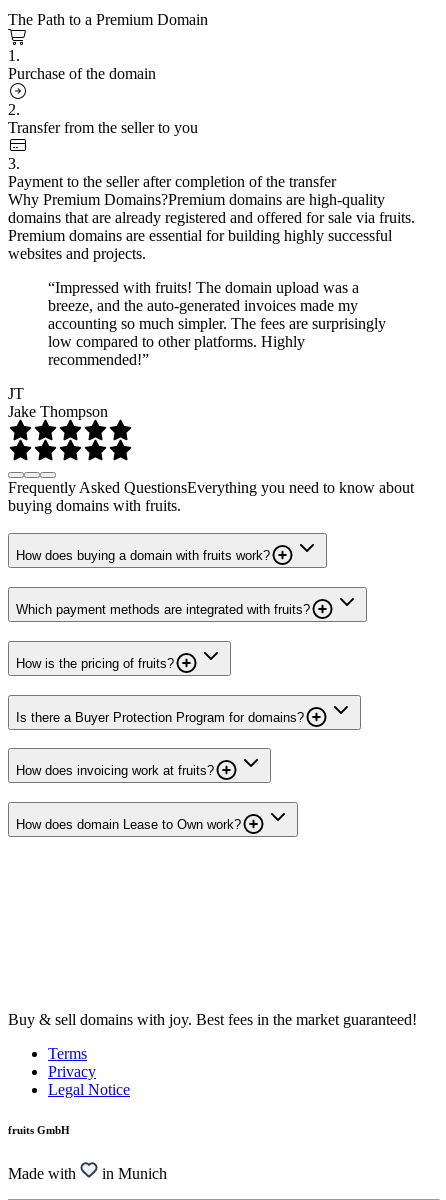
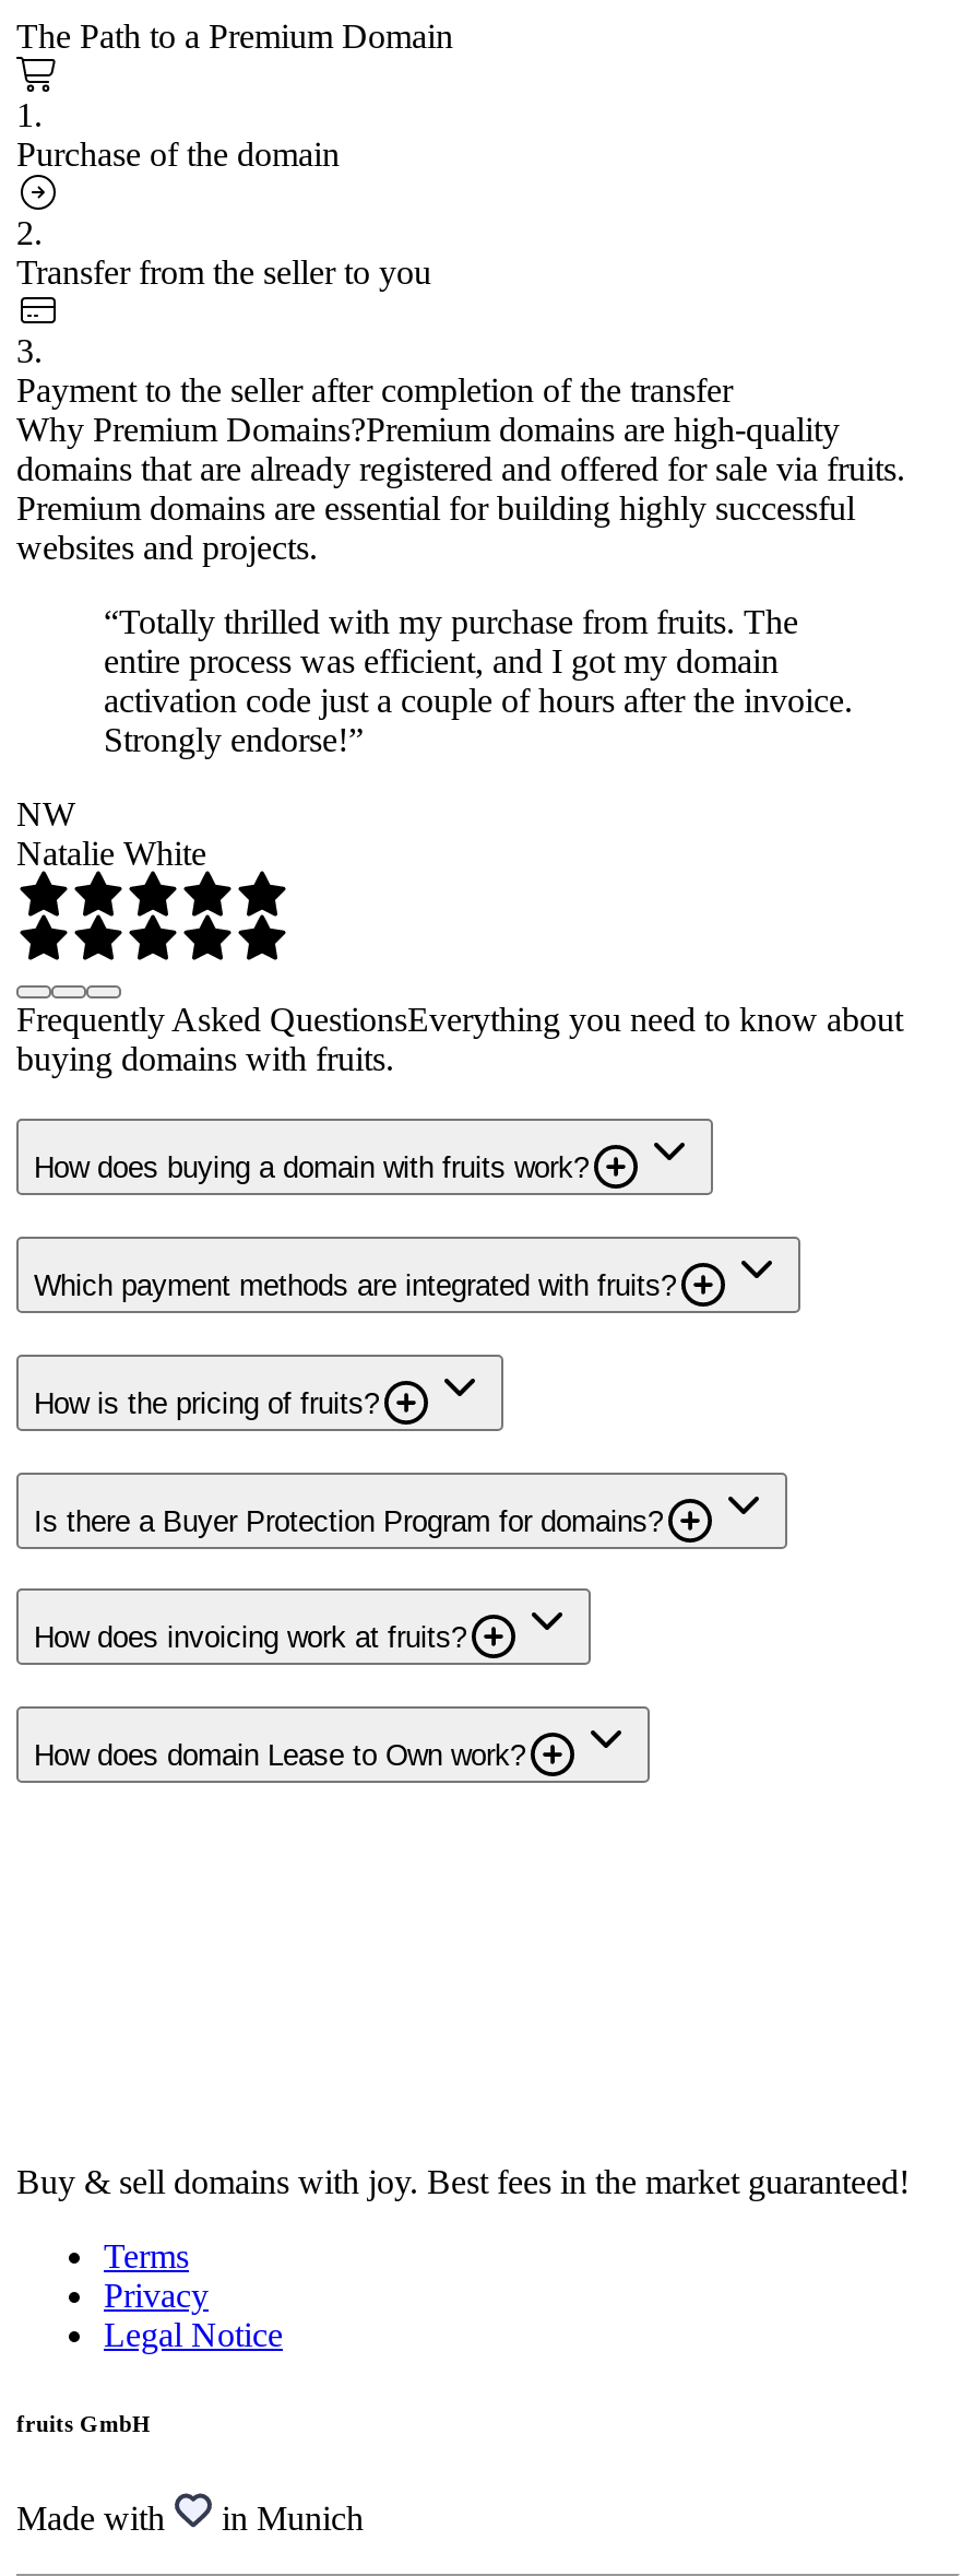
- “Impressed with fruits! The domain upload was a
- breeze, and the auto-generated invoices made my
- accounting so much simpler. The fees are surprisingly
- low compared to other platforms. Highly
- recommended!”
+ “Totally thrilled with my purchase from fruits. The
+ entire process was efficient, and I got my domain
+ activation code just a couple of hours after the invoice.
+ Strongly endorse!”

- JT
- Jake Thompson
+ NW
+ Natalie White
